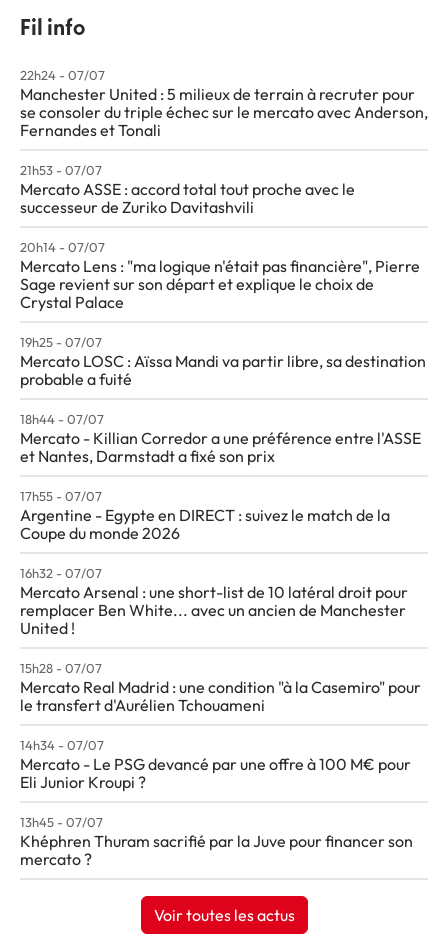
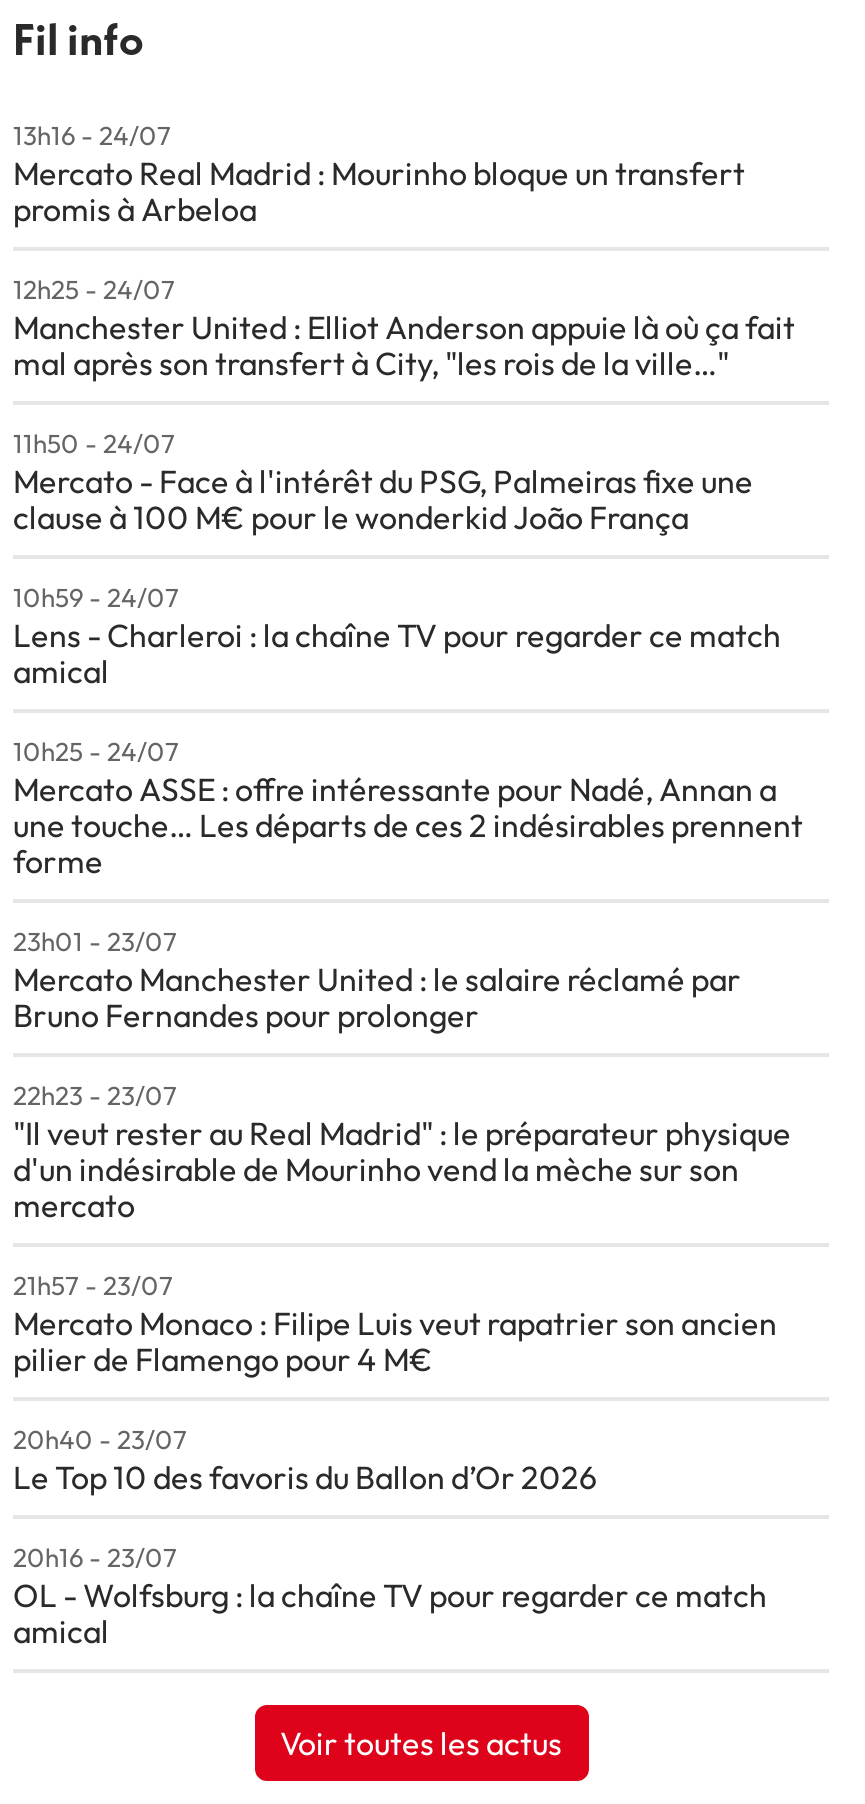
- 22h24 - 07/07
- Manchester United : 5 milieux de terrain à recruter pour
- se consoler du triple échec sur le mercato avec Anderson,
- Fernandes et Tonali
+ 13h16 - 24/07
+ Mercato Real Madrid : Mourinho bloque un transfert
+ promis à Arbeloa

- 21h53 - 07/07
- Mercato ASSE : accord total tout proche avec le
- successeur de Zuriko Davitashvili
+ 12h25 - 24/07
+ Manchester United : Elliot Anderson appuie là où ça fait
+ mal après son transfert à City, "les rois de la ville…"

- 20h14 - 07/07
- Mercato Lens : "ma logique n'était pas financière", Pierre
- Sage revient sur son départ et explique le choix de
- Crystal Palace
+ 11h50 - 24/07
+ Mercato - Face à l'intérêt du PSG, Palmeiras fixe une
+ clause à 100 M€ pour le wonderkid João França

- 19h25 - 07/07
- Mercato LOSC : Aïssa Mandi va partir libre, sa destination
- probable a fuité
+ 10h59 - 24/07
+ Lens - Charleroi : la chaîne TV pour regarder ce match
+ amical

- 18h44 - 07/07
- Mercato - Killian Corredor a une préférence entre l'ASSE
- et Nantes, Darmstadt a fixé son prix
+ 10h25 - 24/07
+ Mercato ASSE : offre intéressante pour Nadé, Annan a
+ une touche… Les départs de ces 2 indésirables prennent
+ forme

- 17h55 - 07/07
- Argentine - Egypte en DIRECT : suivez le match de la
- Coupe du monde 2026
+ 23h01 - 23/07
+ Mercato Manchester United : le salaire réclamé par
+ Bruno Fernandes pour prolonger

- 16h32 - 07/07
- Mercato Arsenal : une short-list de 10 latéral droit pour
- remplacer Ben White... avec un ancien de Manchester
- United !
+ 22h23 - 23/07
+ "Il veut rester au Real Madrid" : le préparateur physique
+ d'un indésirable de Mourinho vend la mèche sur son
+ mercato

- 15h28 - 07/07
- Mercato Real Madrid : une condition "à la Casemiro" pour
- le transfert d'Aurélien Tchouameni
+ 21h57 - 23/07
+ Mercato Monaco : Filipe Luis veut rapatrier son ancien
+ pilier de Flamengo pour 4 M€

- 14h34 - 07/07
- Mercato - Le PSG devancé par une offre à 100 M€ pour
- Eli Junior Kroupi ?
+ 20h40 - 23/07
+ Le Top 10 des favoris du Ballon d’Or 2026

- 13h45 - 07/07
- Khéphren Thuram sacrifié par la Juve pour financer son
- mercato ?
+ 20h16 - 23/07
+ OL - Wolfsburg : la chaîne TV pour regarder ce match
+ amical
